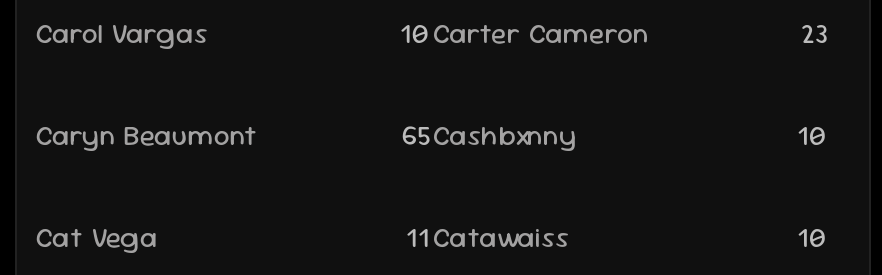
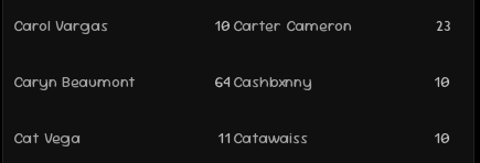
- 65 Cashbxnny
+ 64 Cashbxnny
